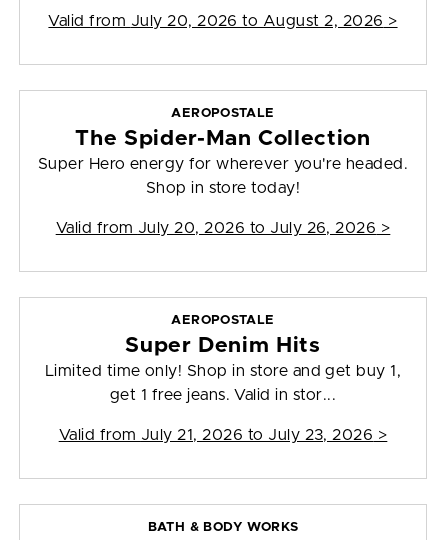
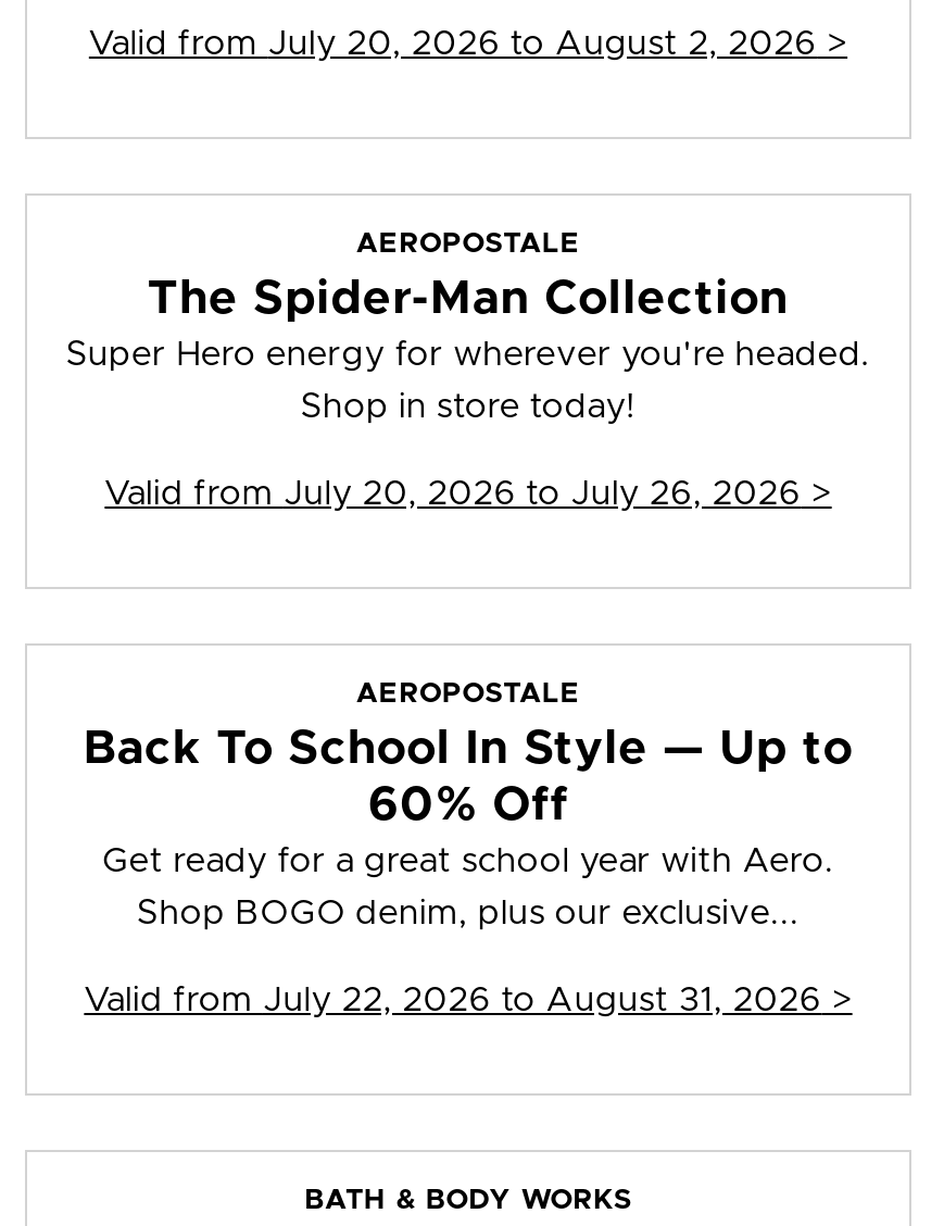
- Super Denim Hits
- Limited time only! Shop in store and get buy 1,
+ Back To School In Style — Up to
+ 60% Off
+ Get ready for a great school year with Aero.

- get 1 free jeans. Valid in stor...
+ Shop BOGO denim, plus our exclusive...

- Valid from July 21, 2026 to July 23, 2026 >
+ Valid from July 22, 2026 to August 31, 2026 >
